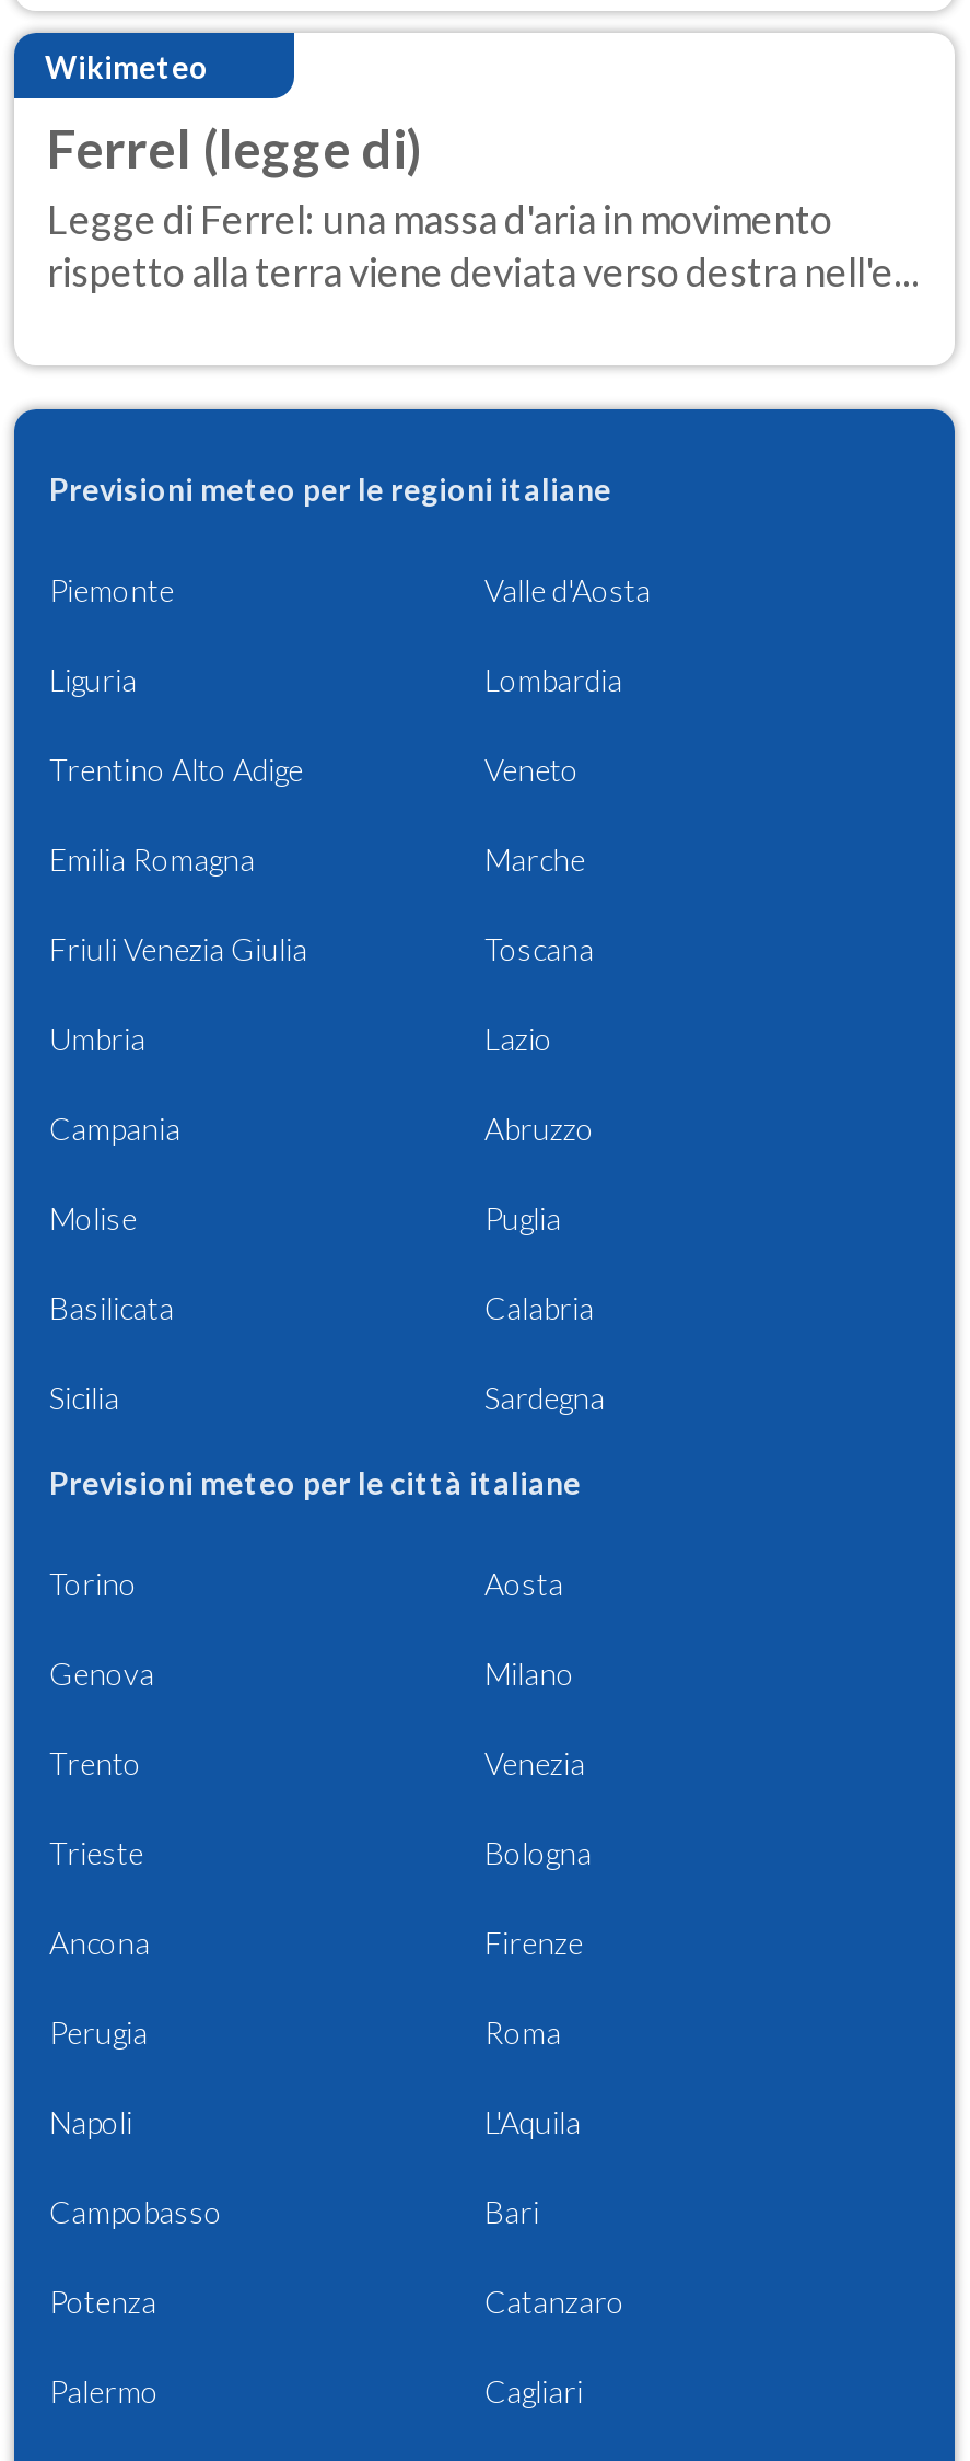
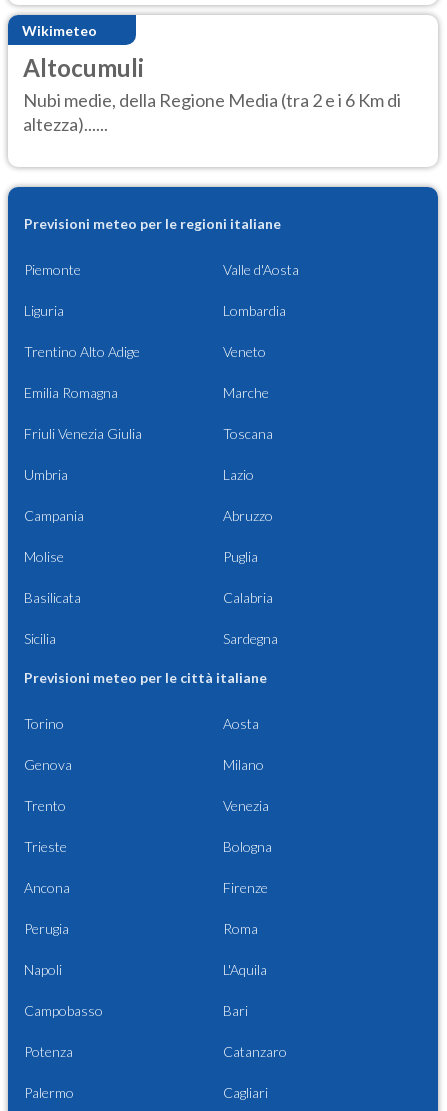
- Ferrel (legge di)
- Legge di Ferrel: una massa d'aria in movimento
- rispetto alla terra viene deviata verso destra nell'e...
+ Altocumuli
+ Nubi medie, della Regione Media (tra 2 e i 6 Km di
+ altezza)......
